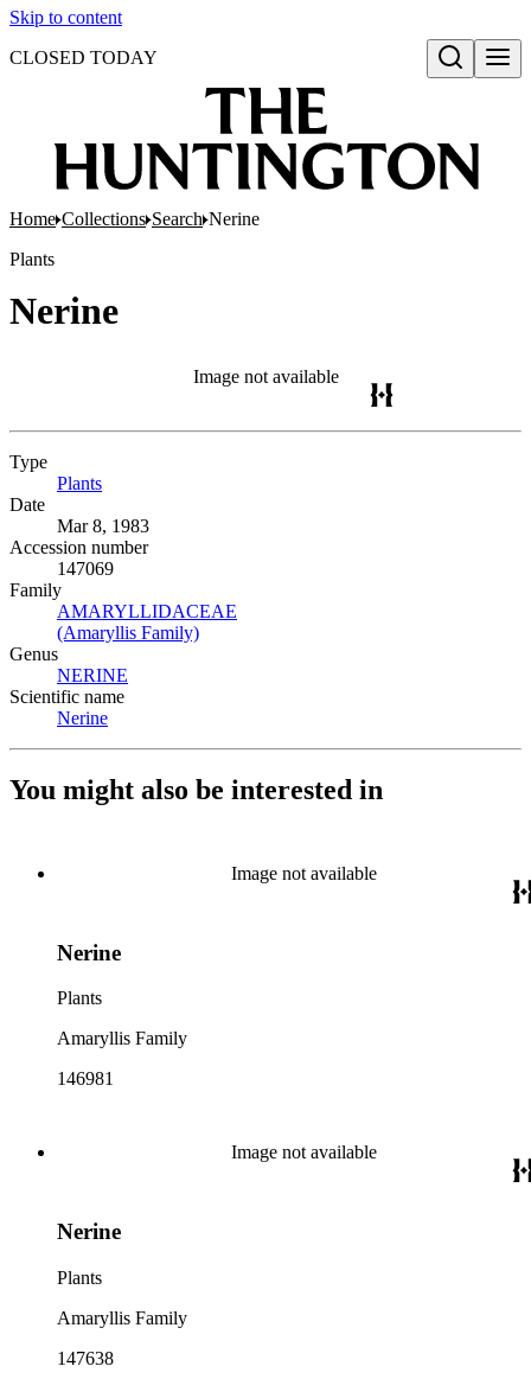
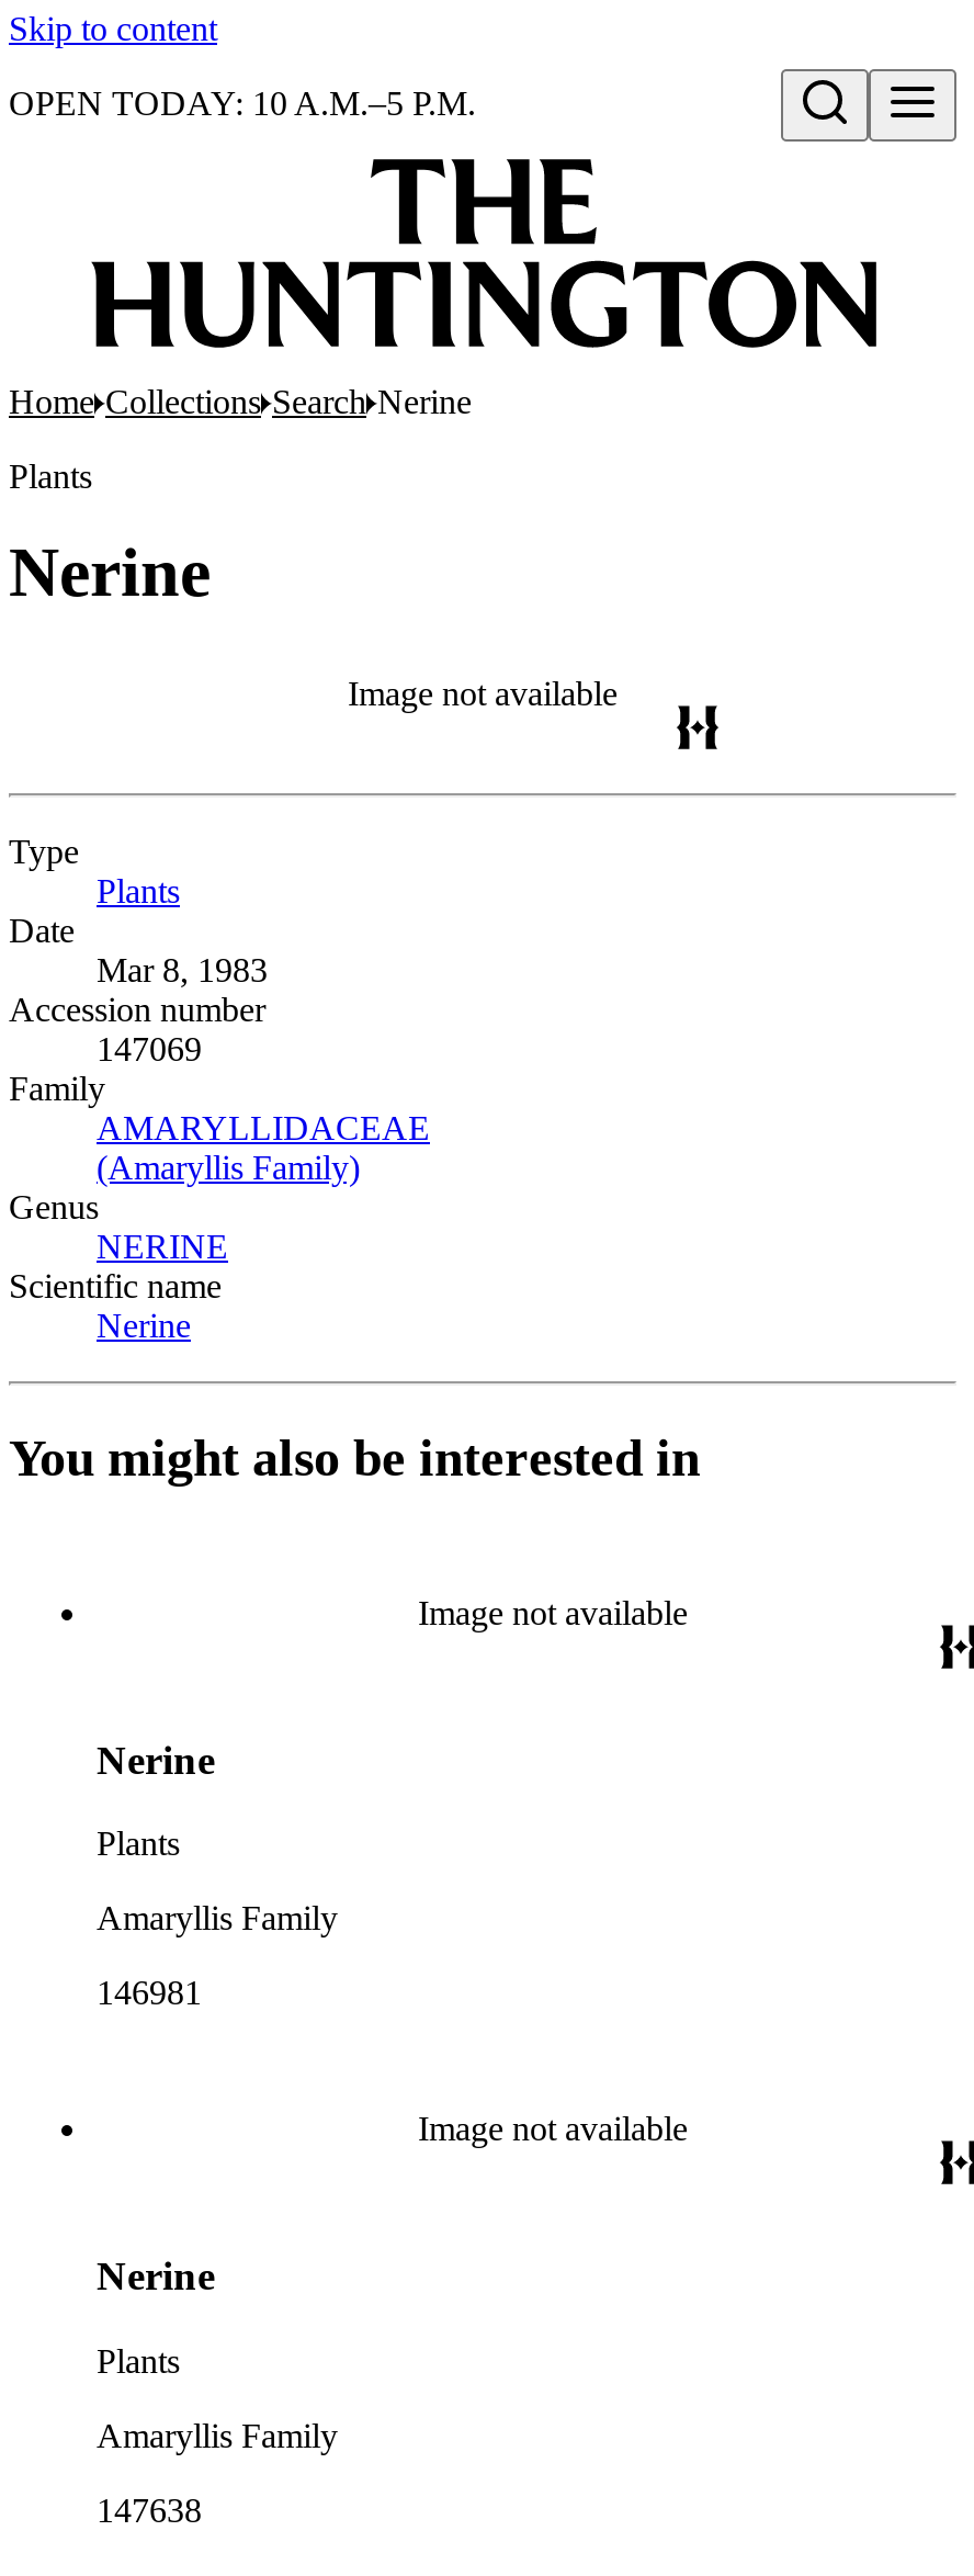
- CLOSED TODAY
+ OPEN TODAY: 10 A.M.–5 P.M.
